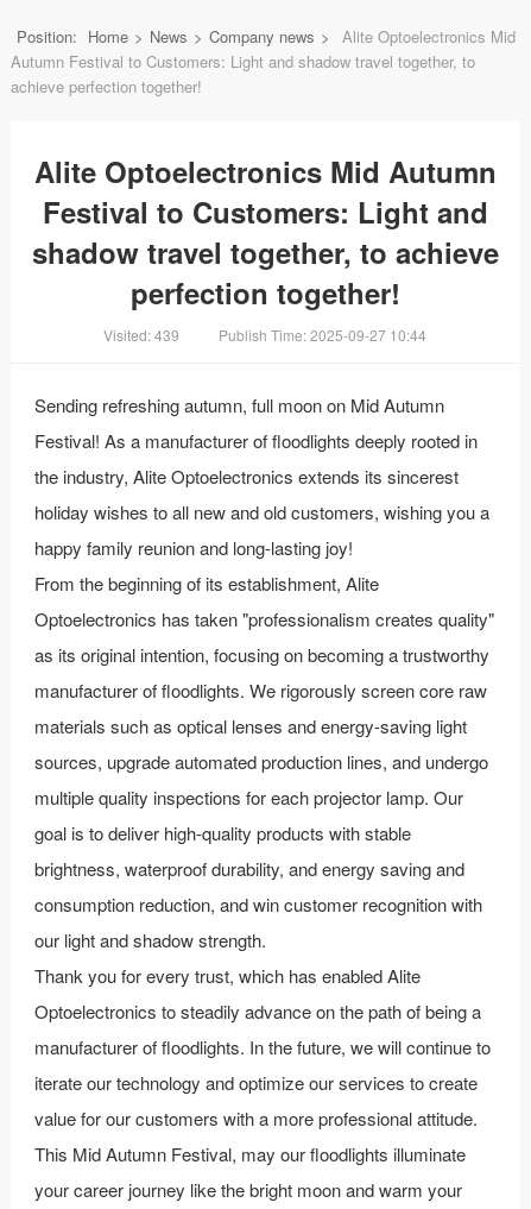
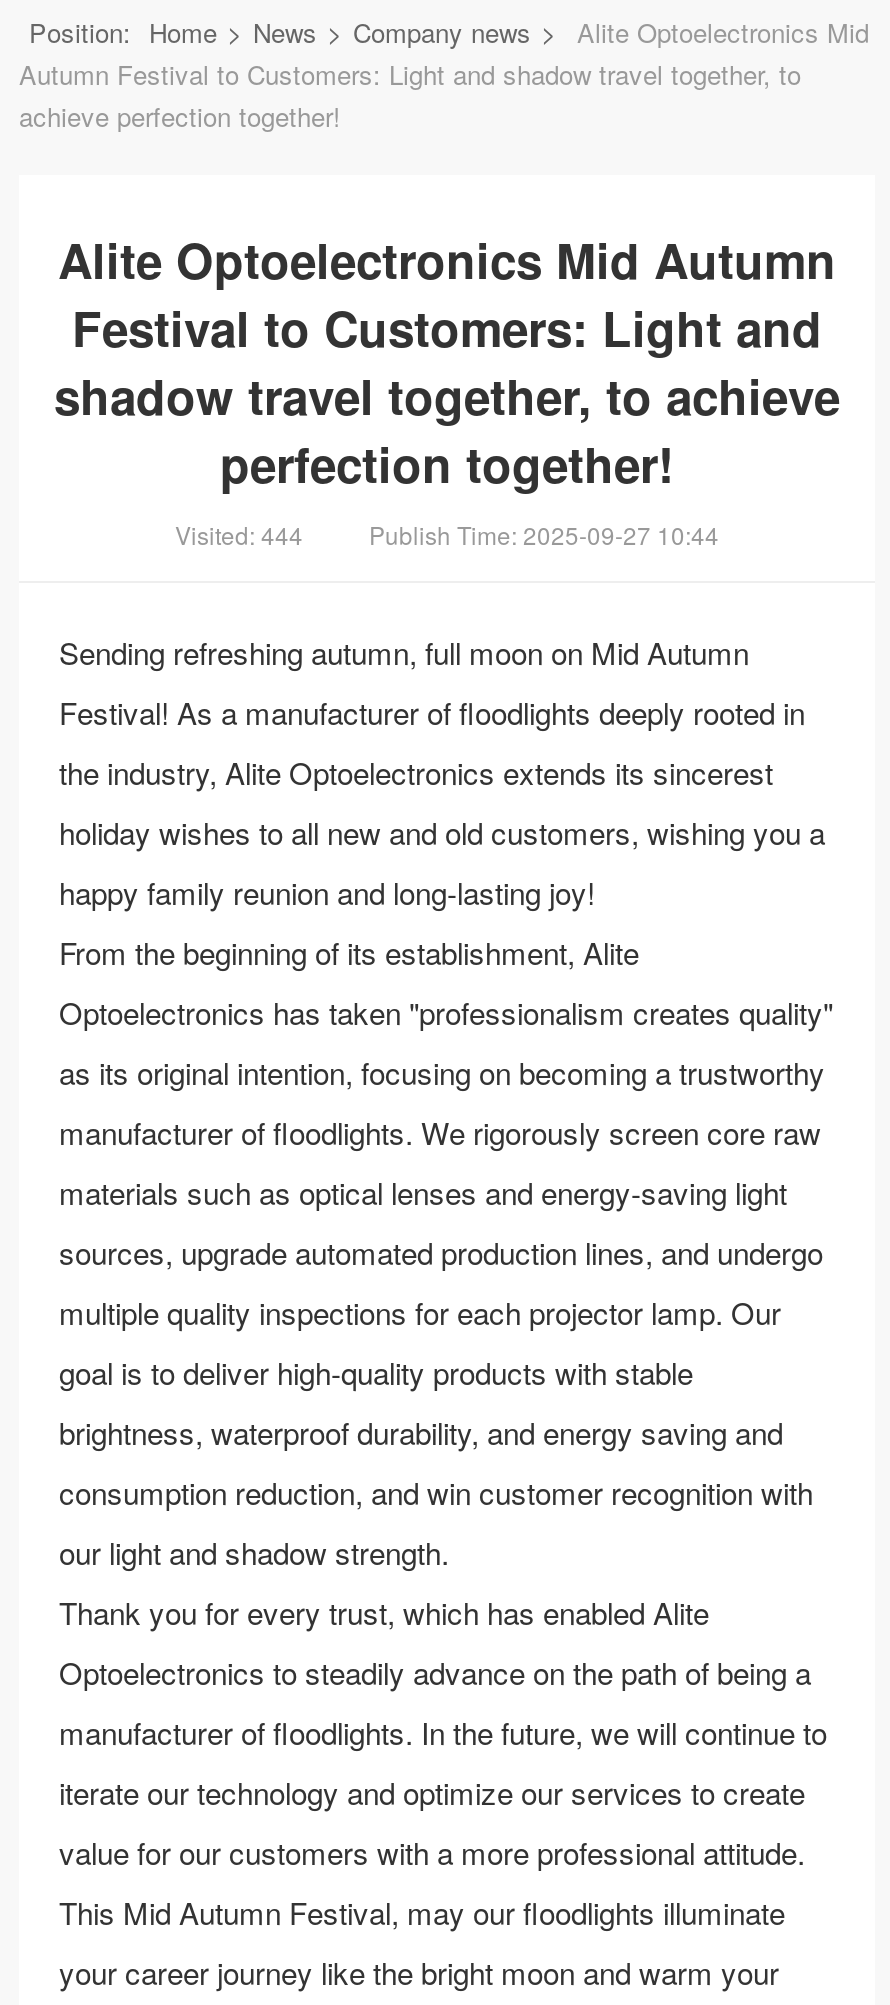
- Visited: 439 Publish Time: 2025-09-27 10:44
+ Visited: 444 Publish Time: 2025-09-27 10:44
